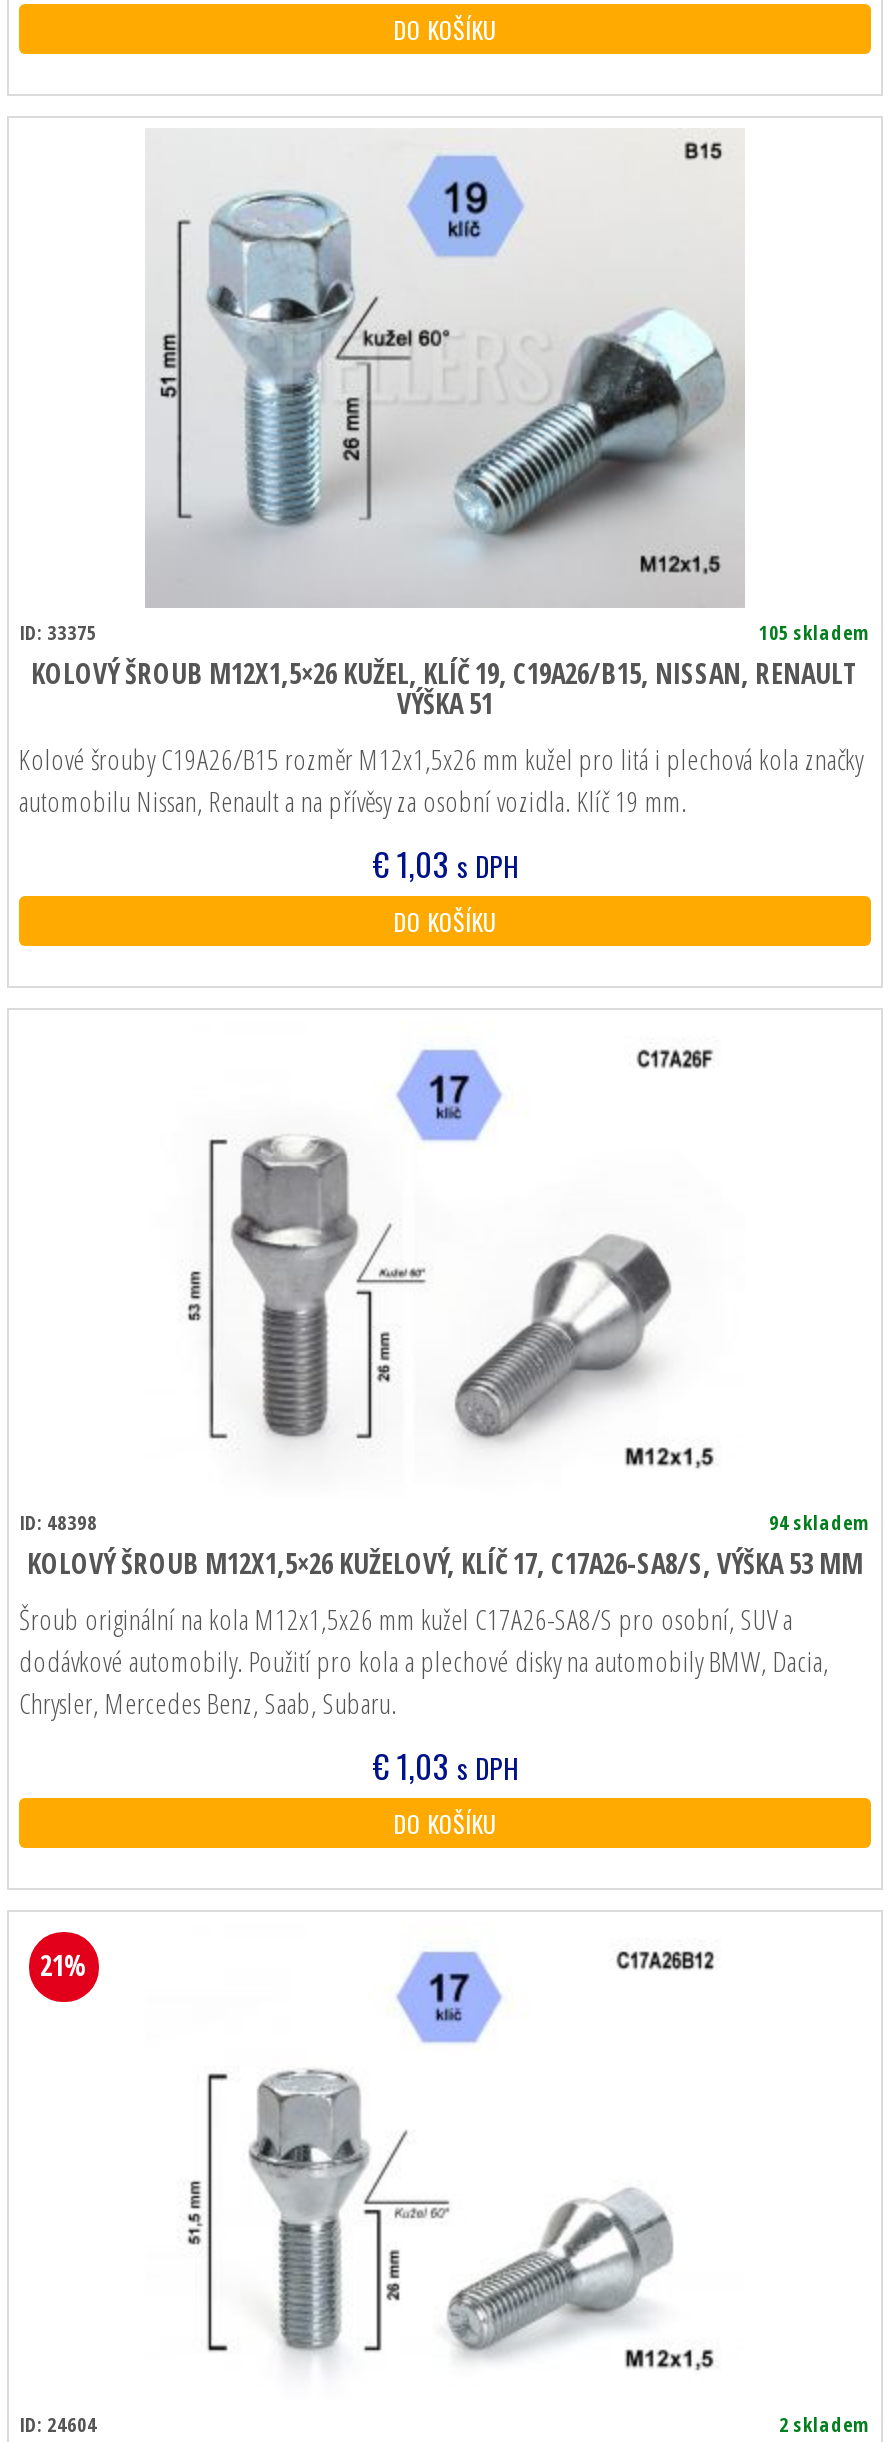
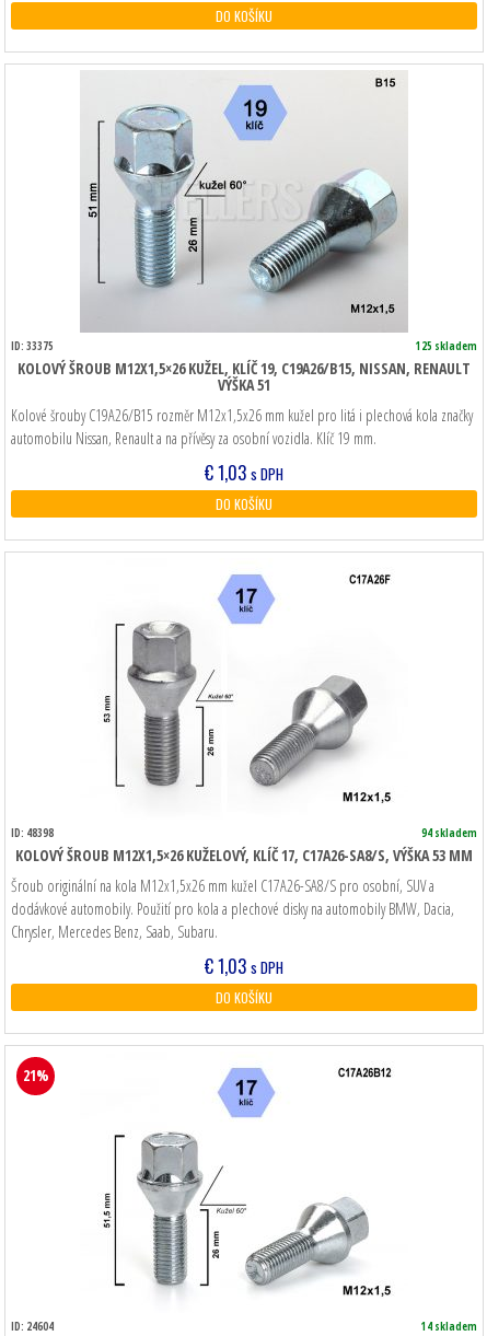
- 105 skladem
+ 125 skladem

- 2 skladem
+ 14 skladem
